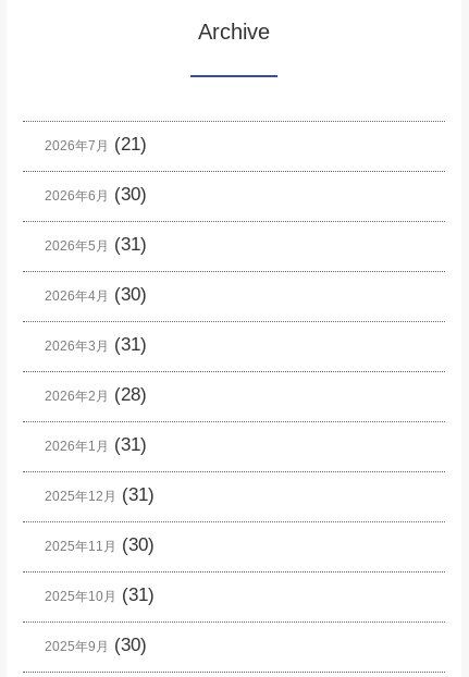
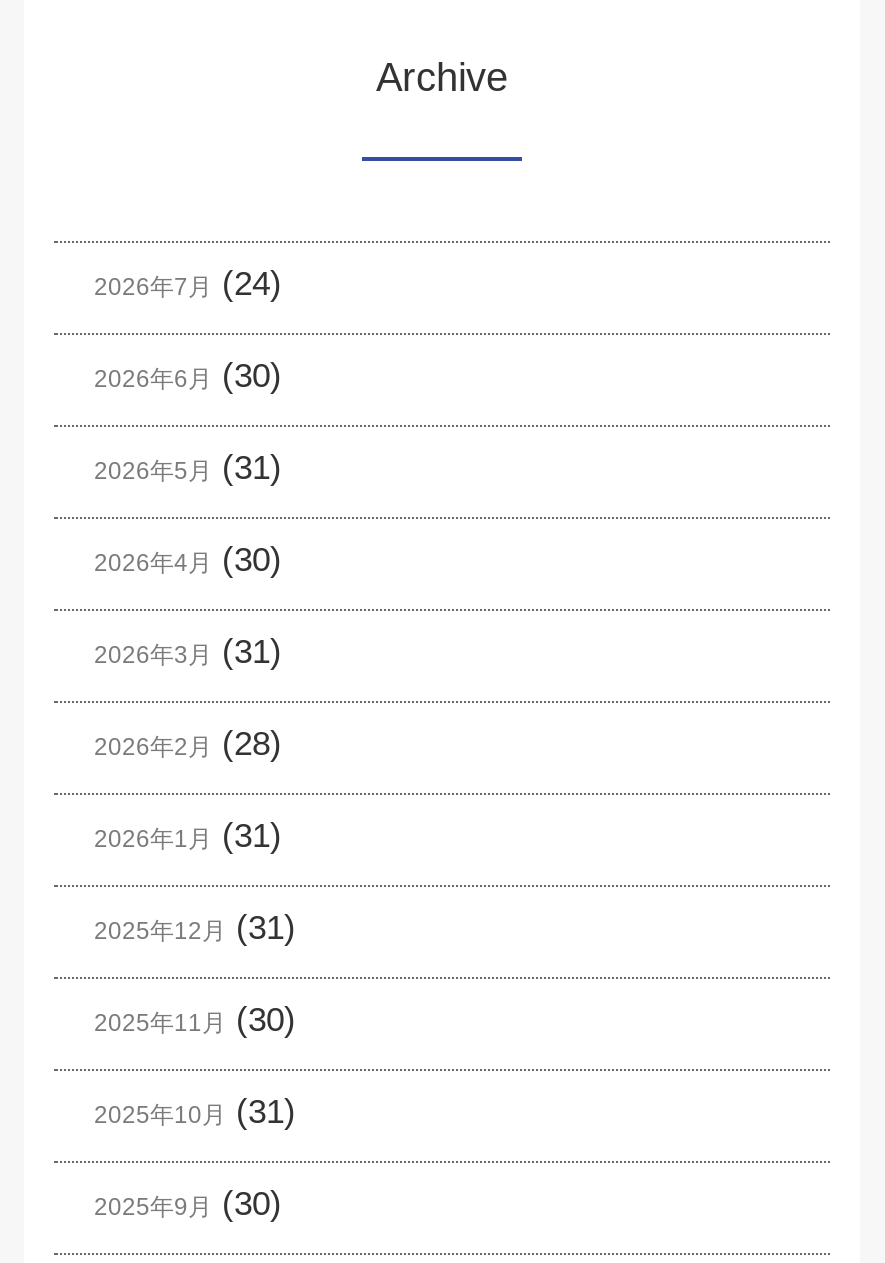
- 2026年7月(21)
+ 2026年7月(24)
